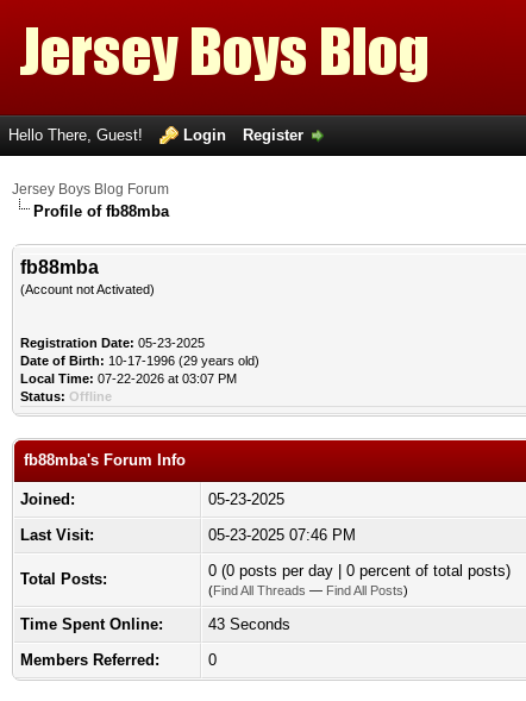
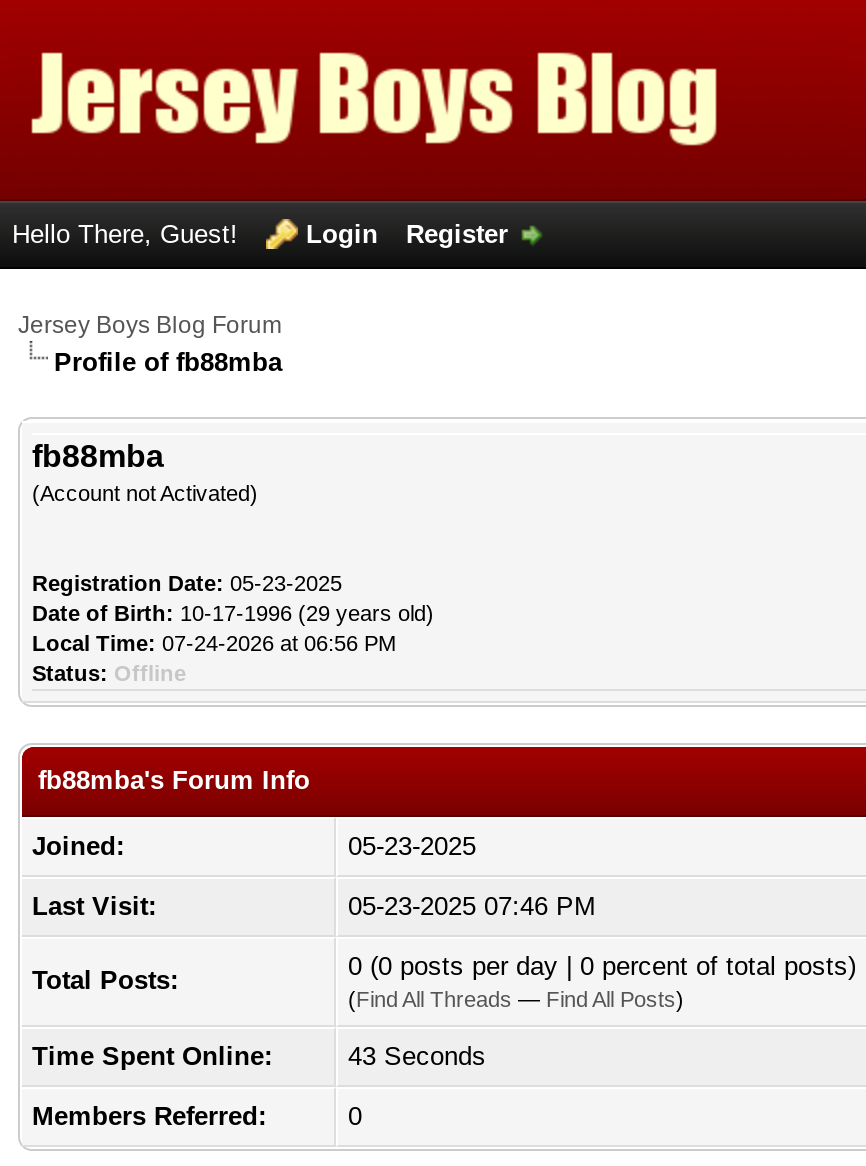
- Local Time: 07-22-2026 at 03:07 PM
+ Local Time: 07-24-2026 at 06:56 PM
